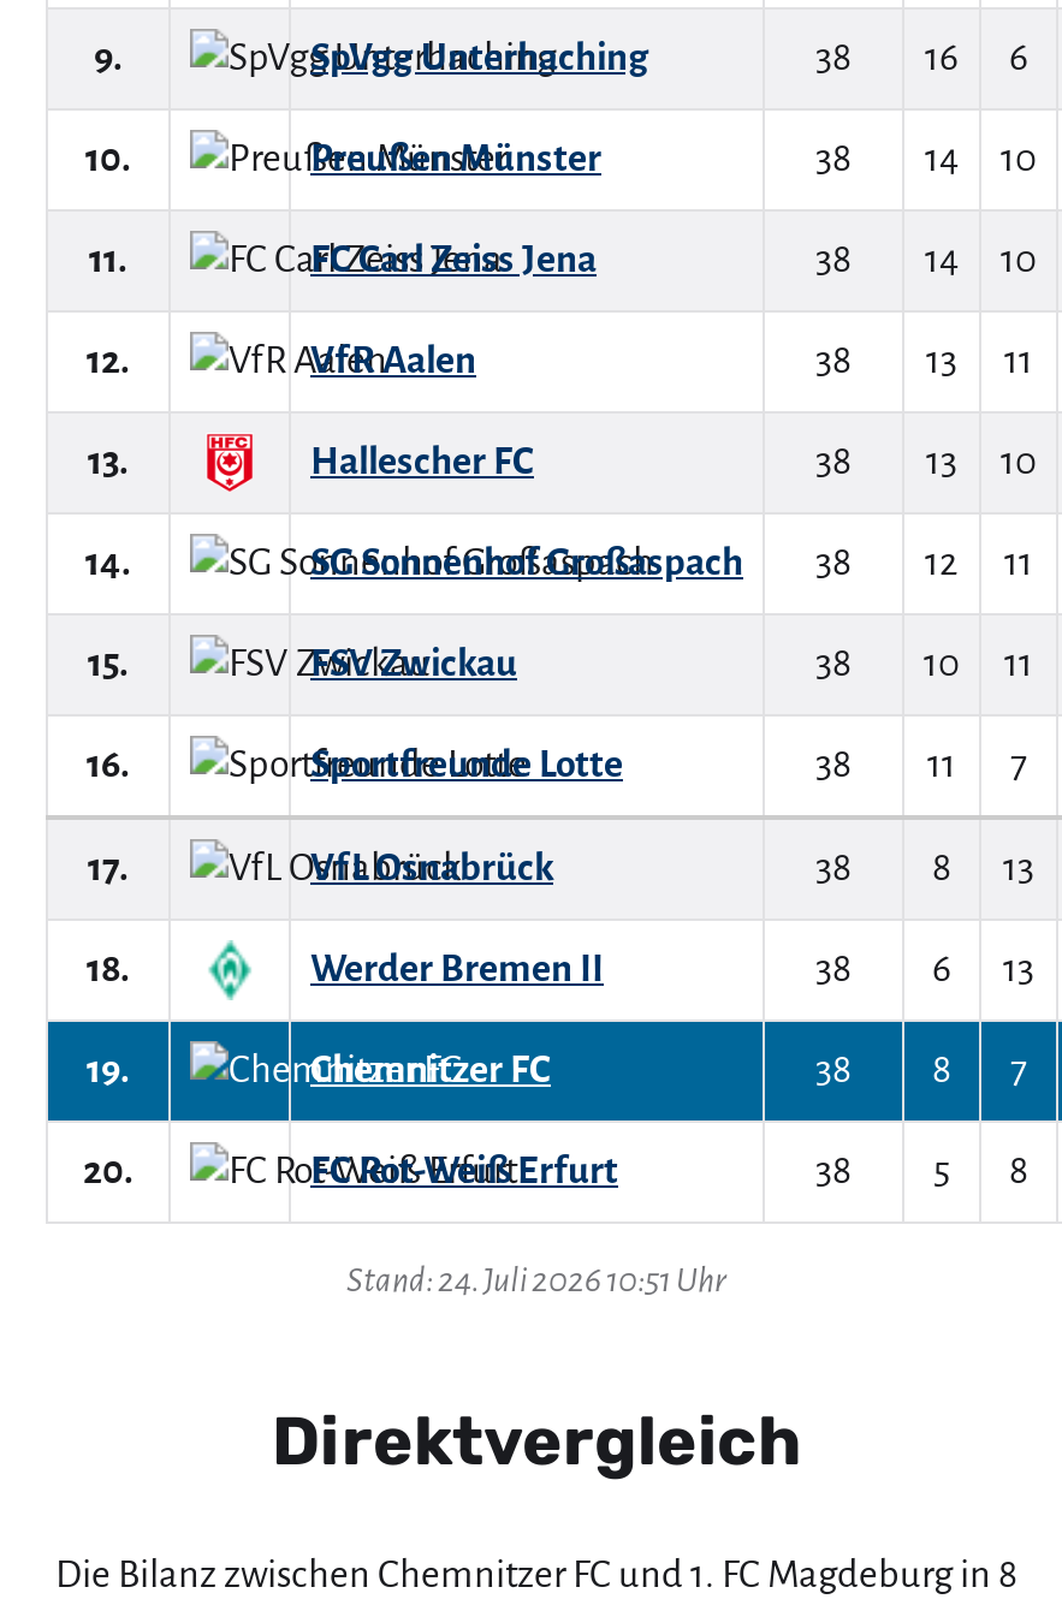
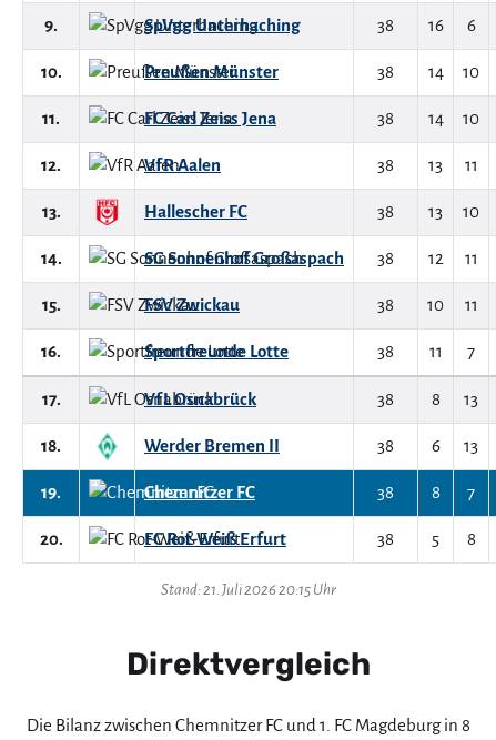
- Stand: 24. Juli 2026 10:51 Uhr
+ Stand: 21. Juli 2026 20:15 Uhr
